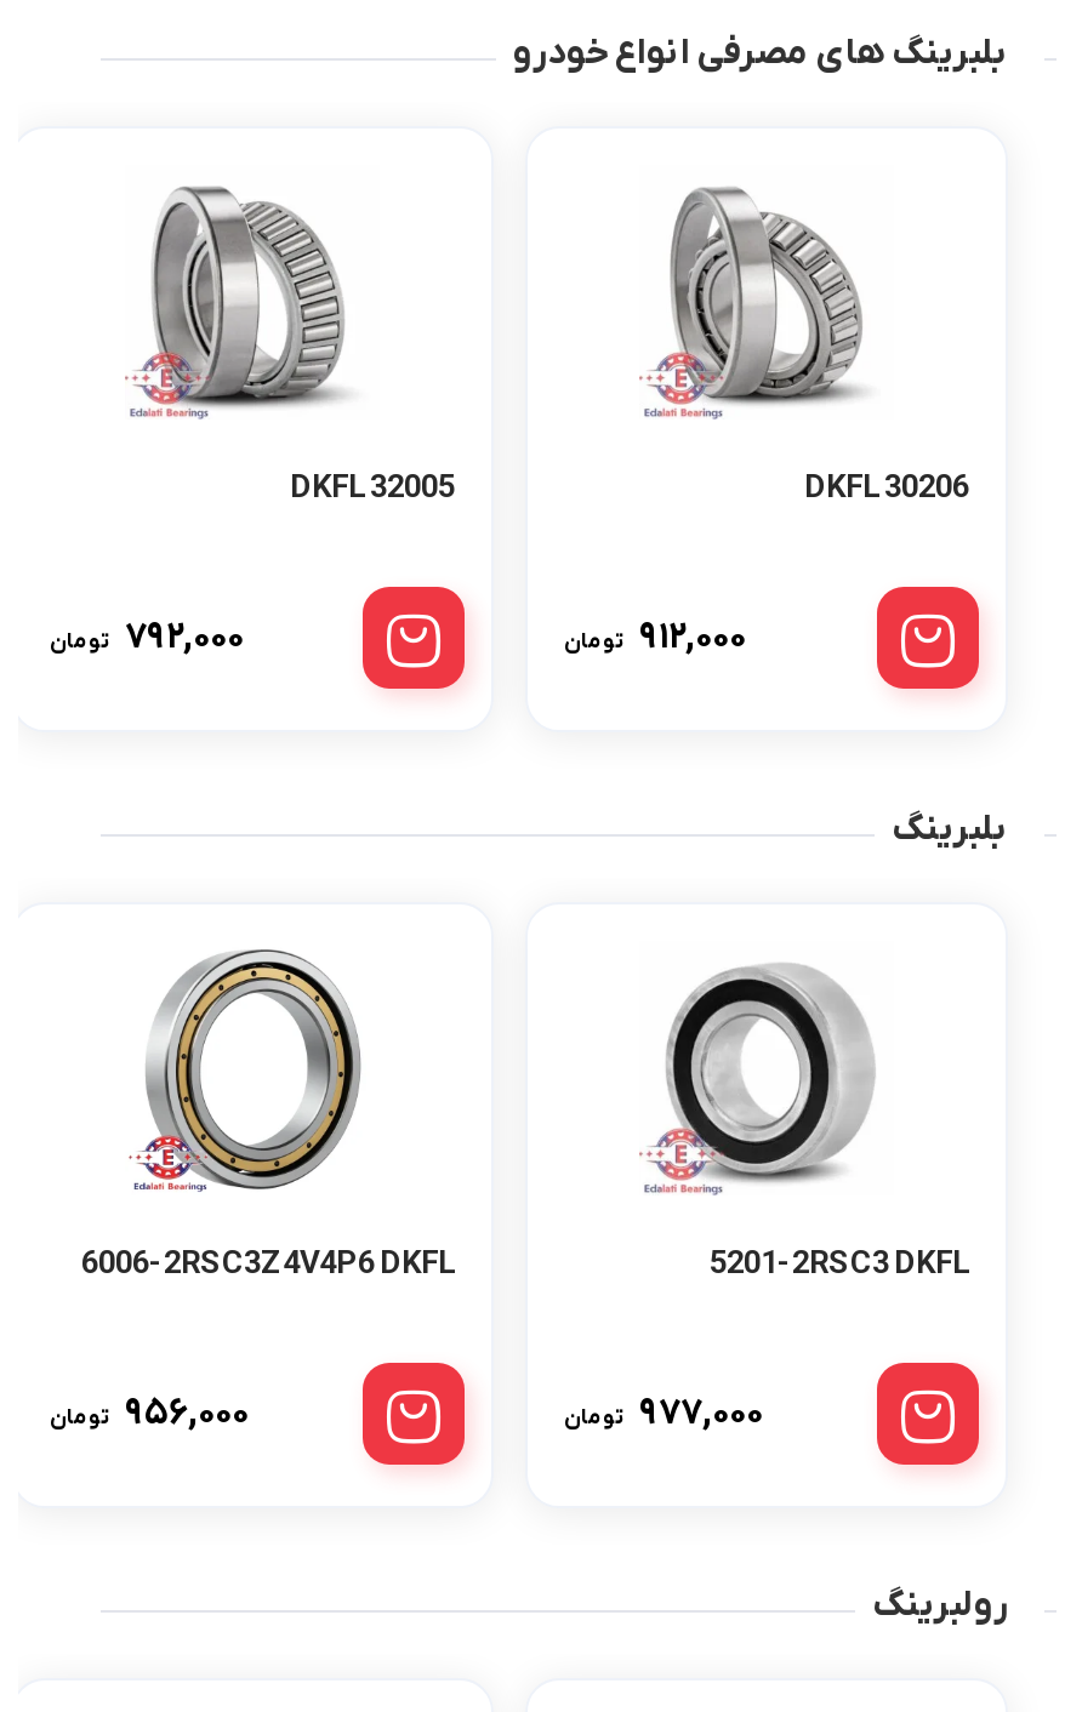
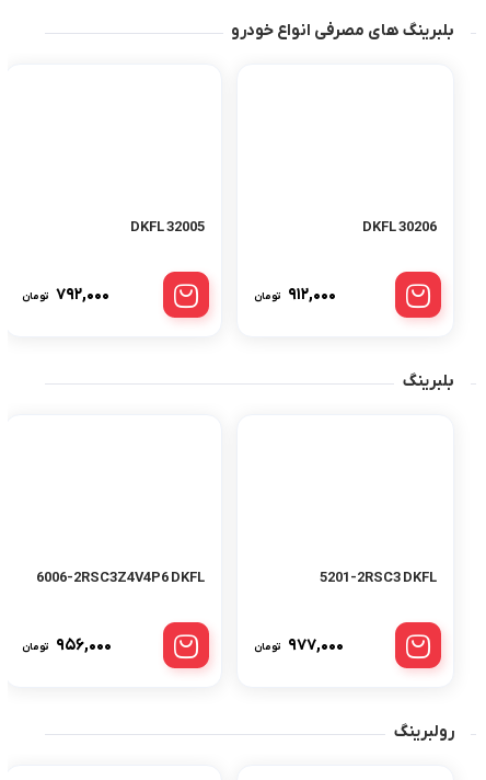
- [image]

- [image]

- [image]

- [image]
